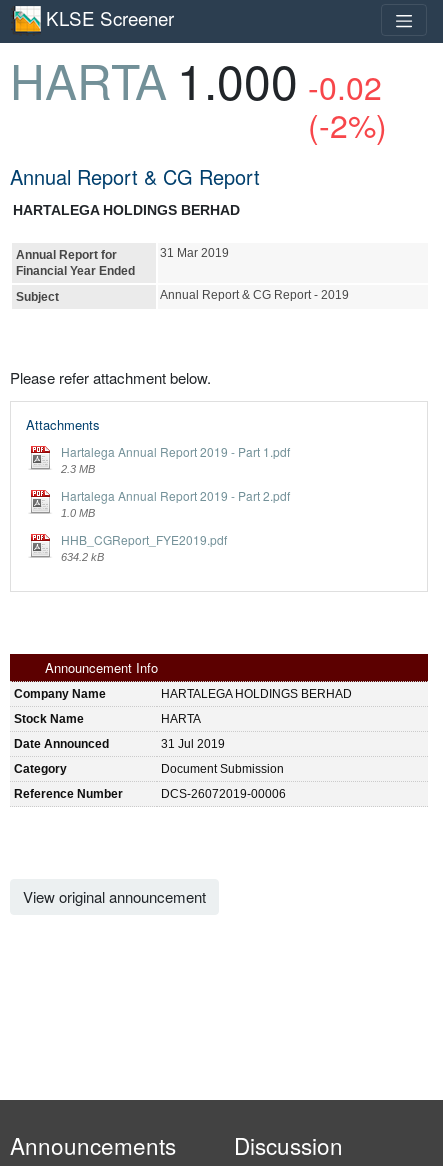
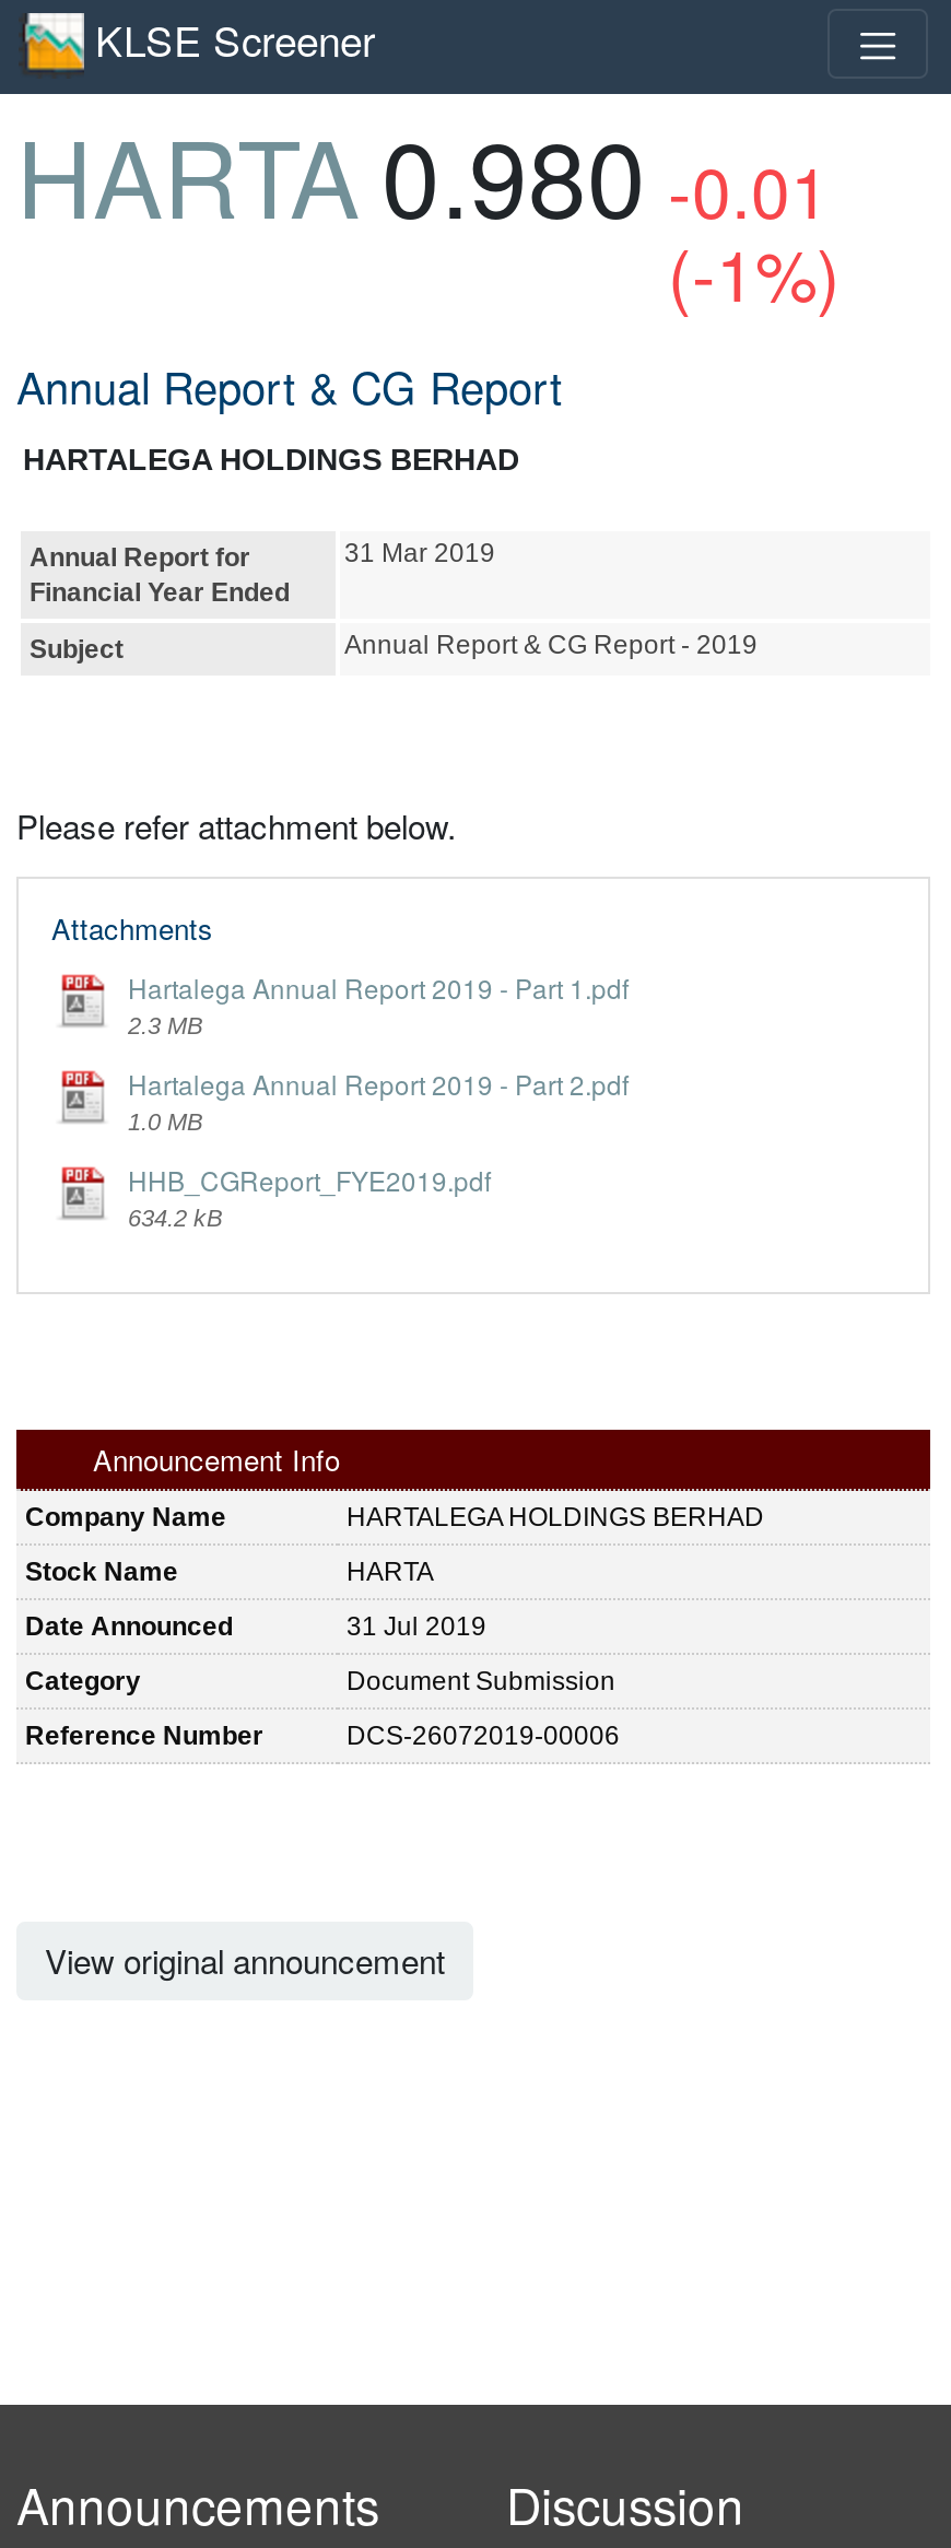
- HARTA 1.000 -0.02
+ HARTA 0.980 -0.01

- (-2%)
+ (-1%)
